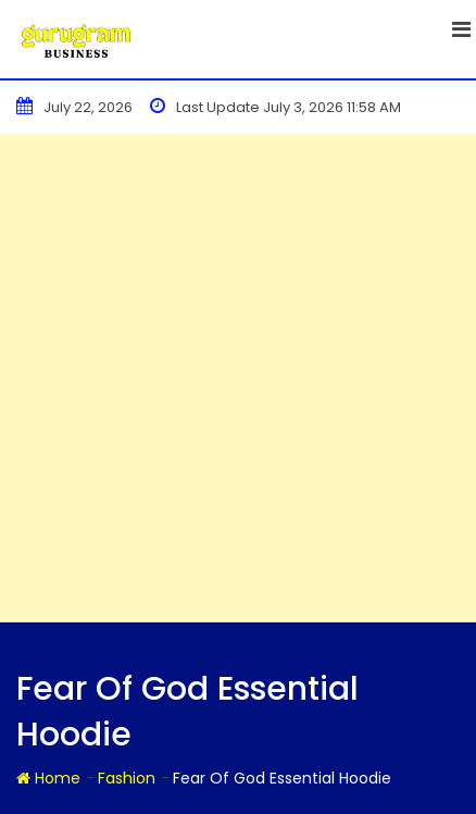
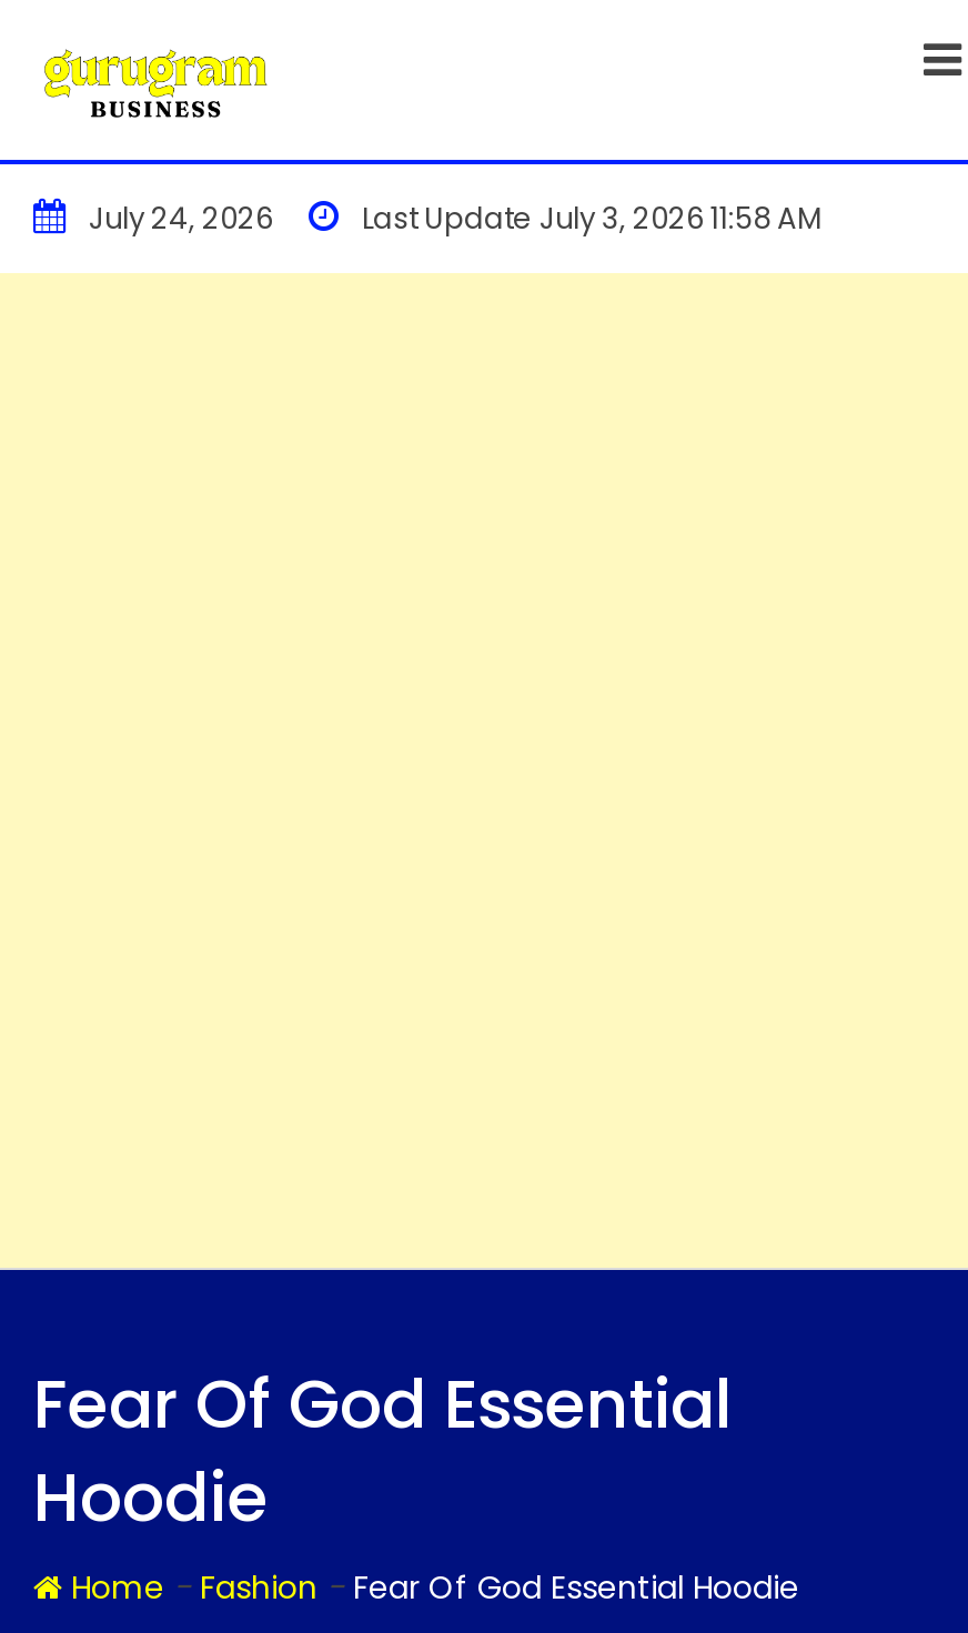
- July 22, 2026
+ July 24, 2026
